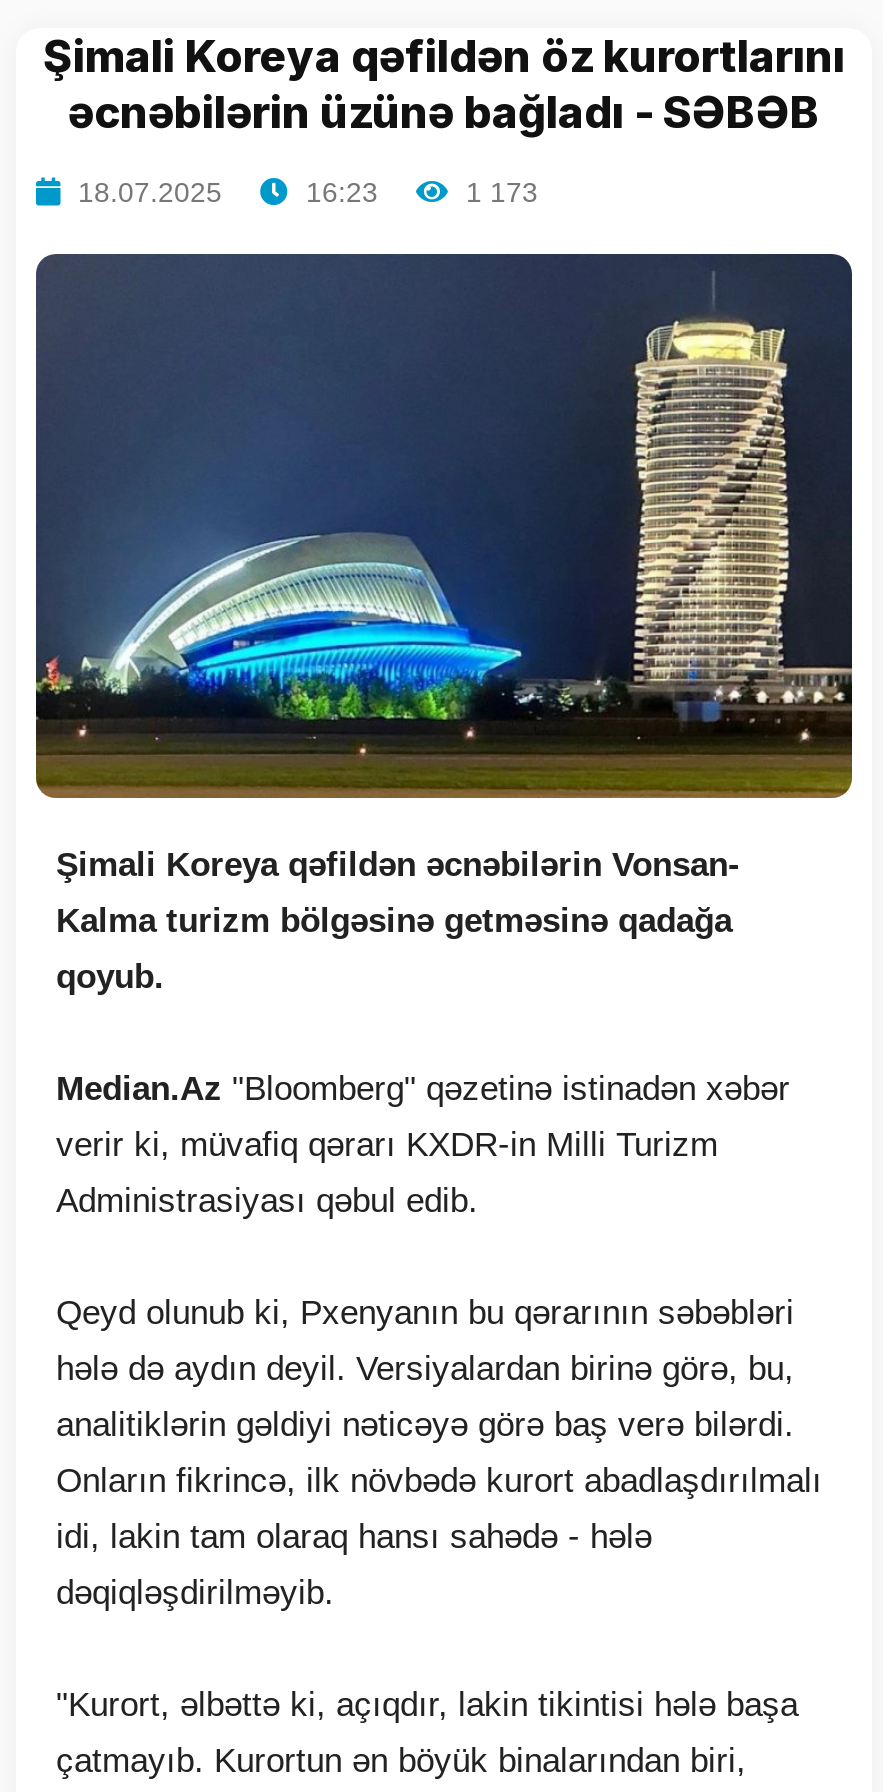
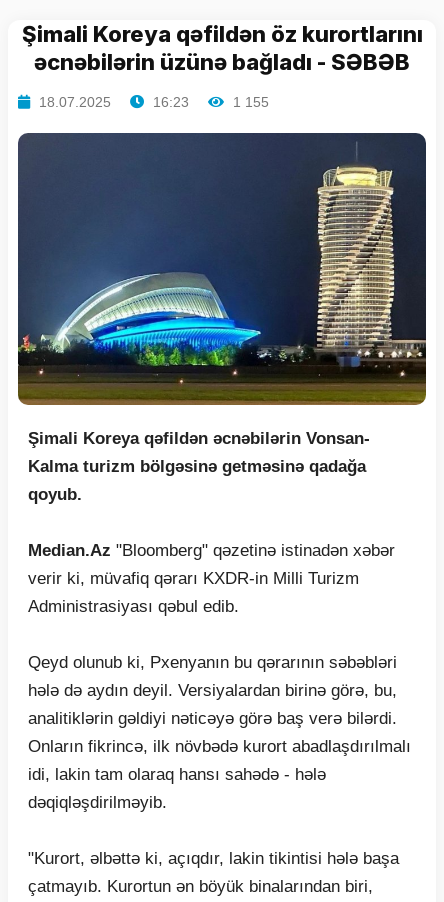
- 1 173
+ 1 155
